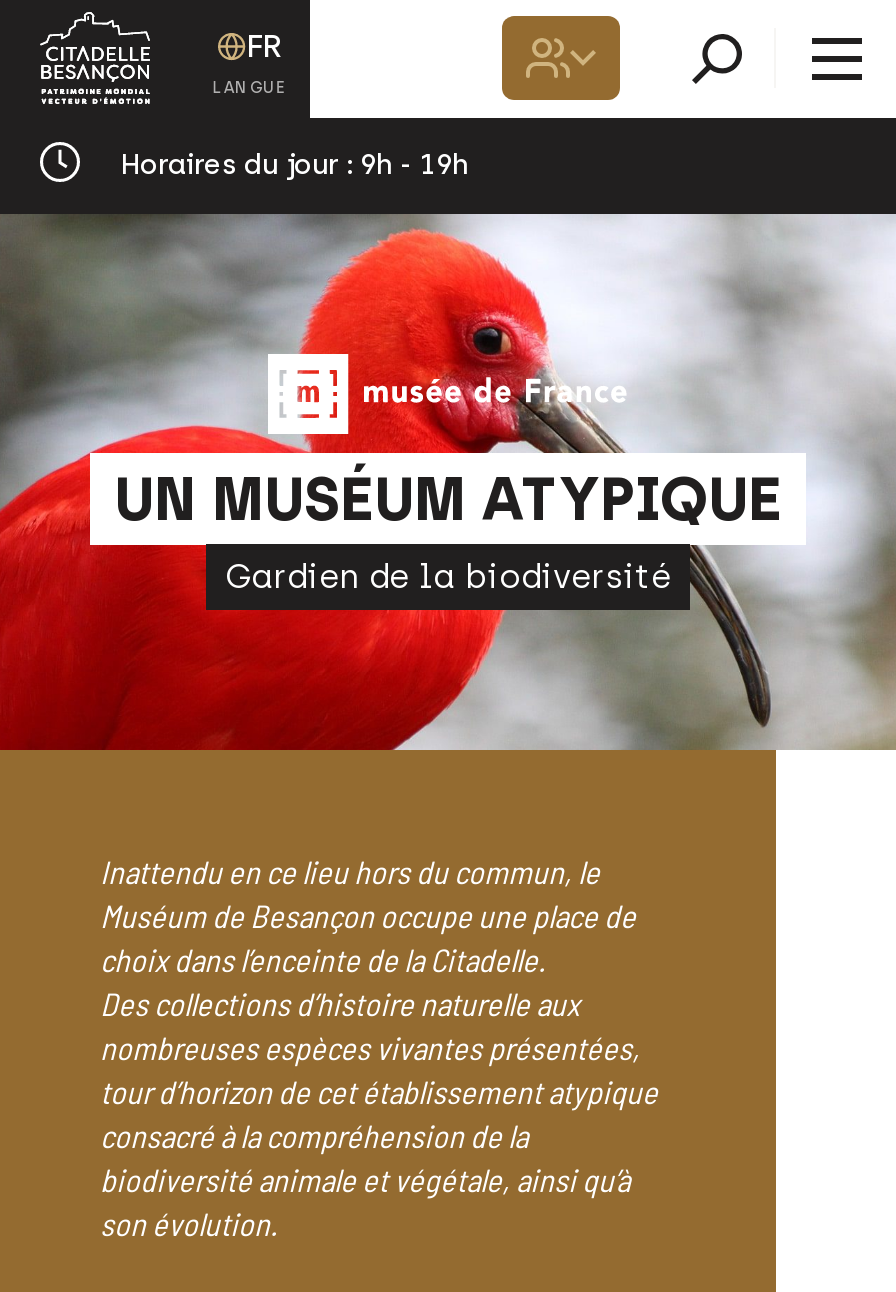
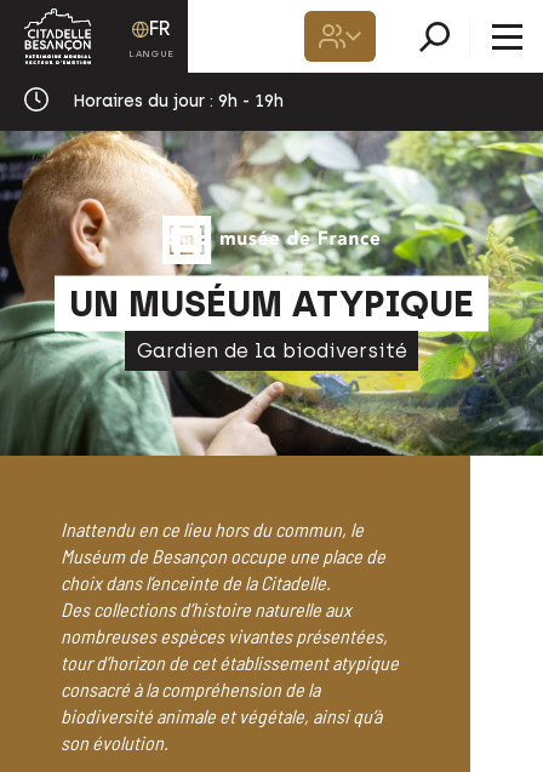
- [image]
+ [image]
